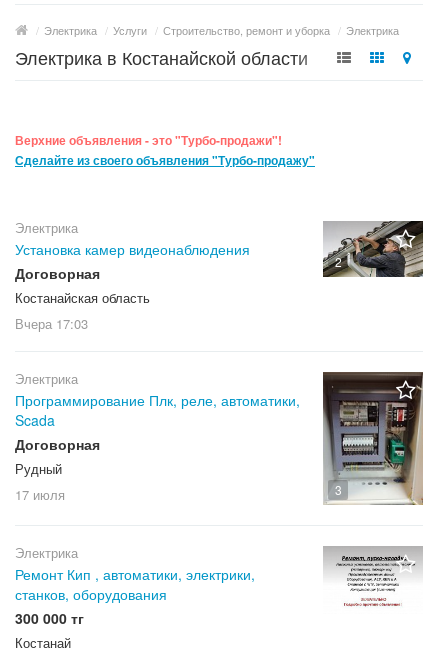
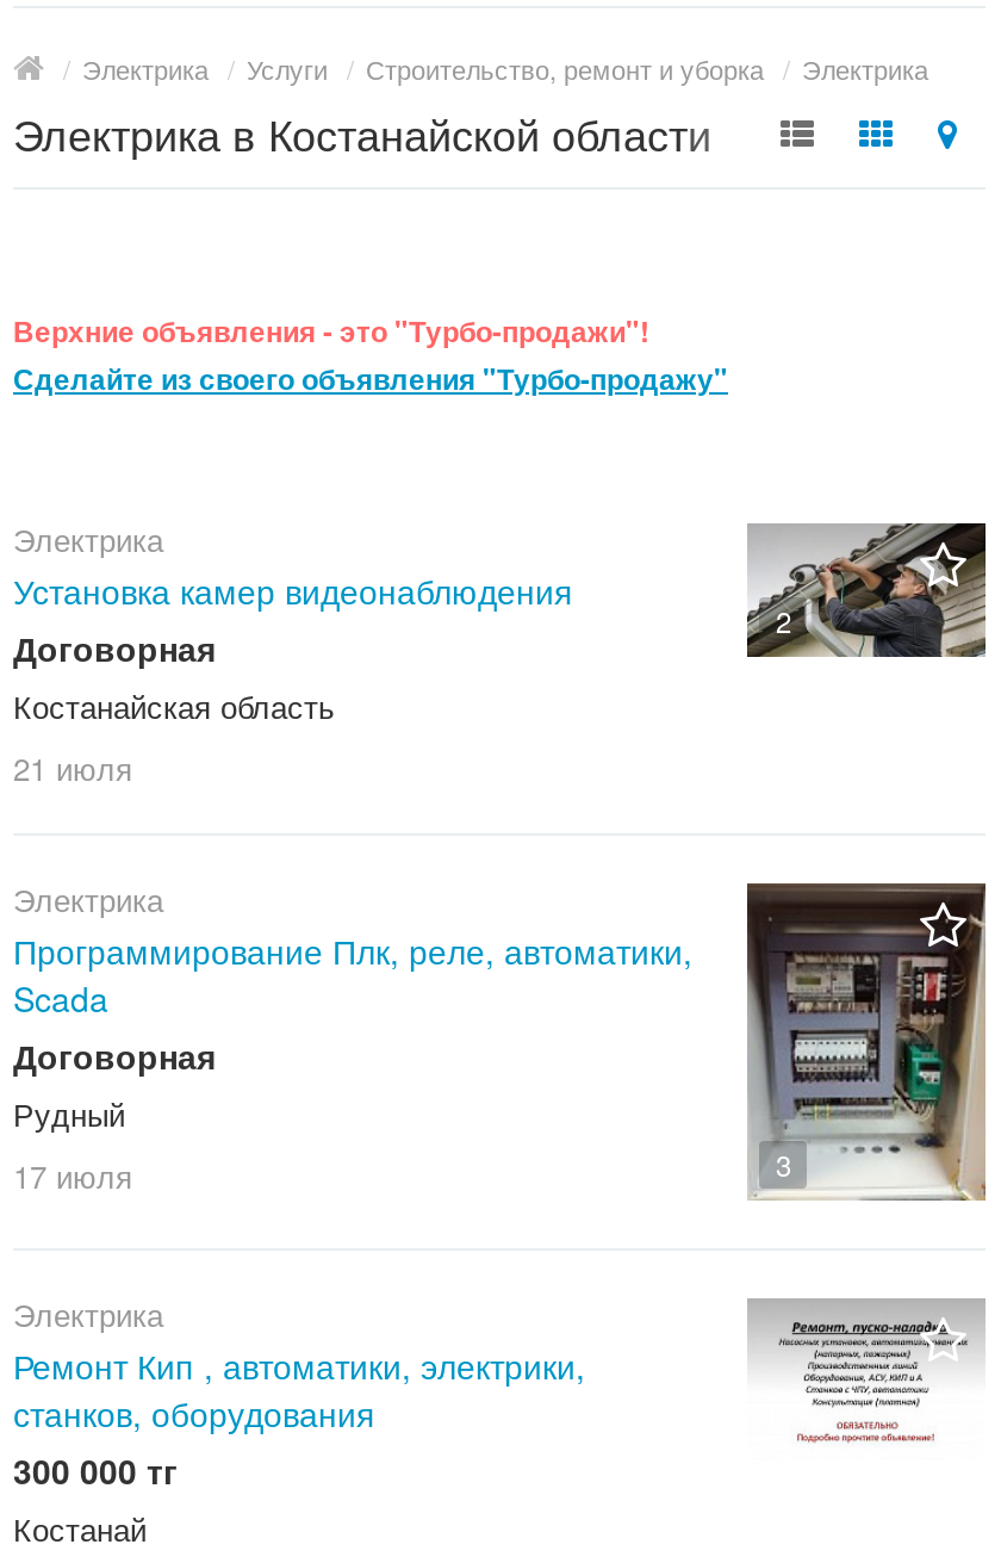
- Вчера 17:03
+ 21 июля
